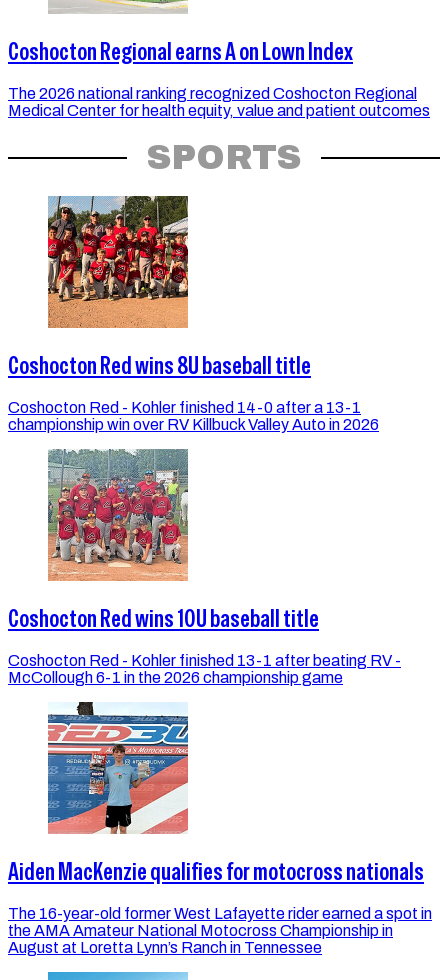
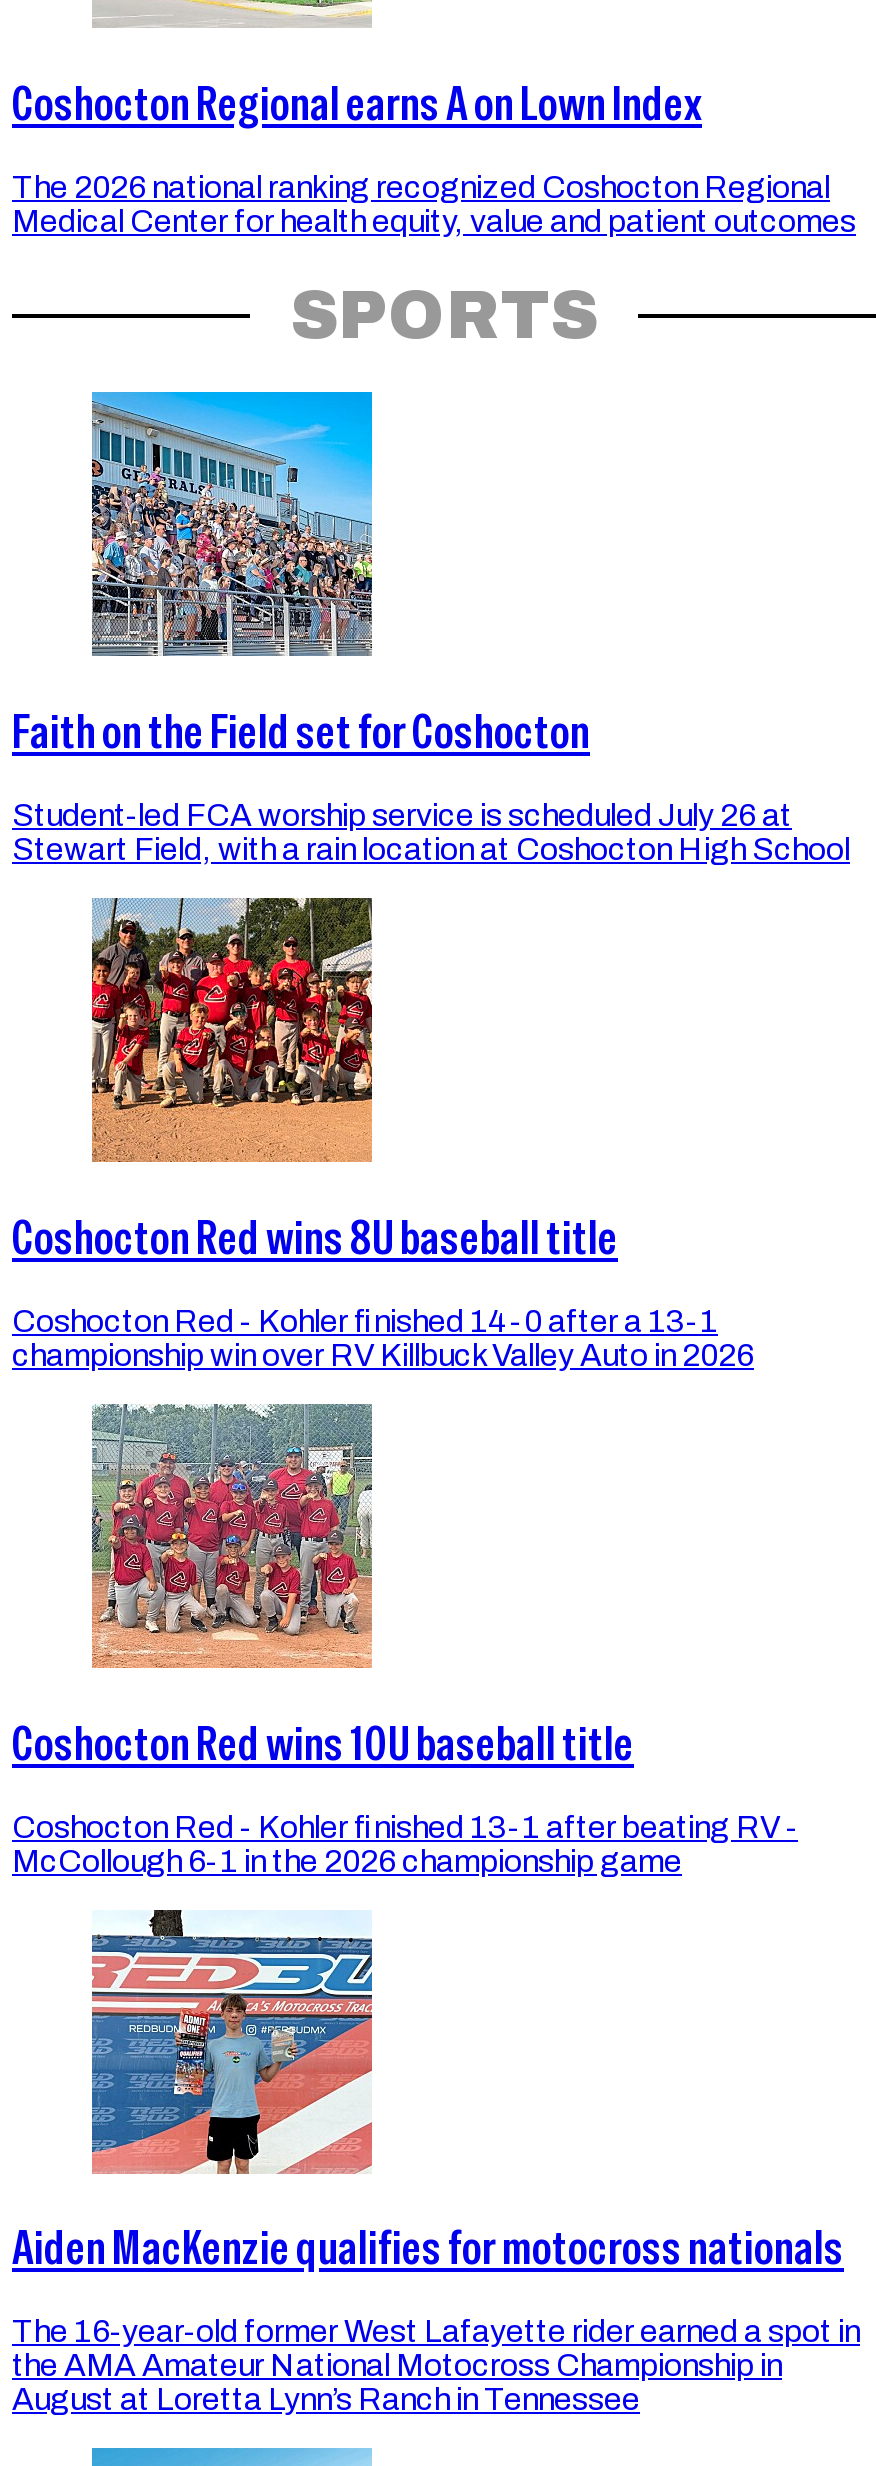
+ [image]
+ Faith on the Field set for Coshocton
+ Student-led FCA worship service is scheduled July 26 at
+ Stewart Field, with a rain location at Coshocton High School
